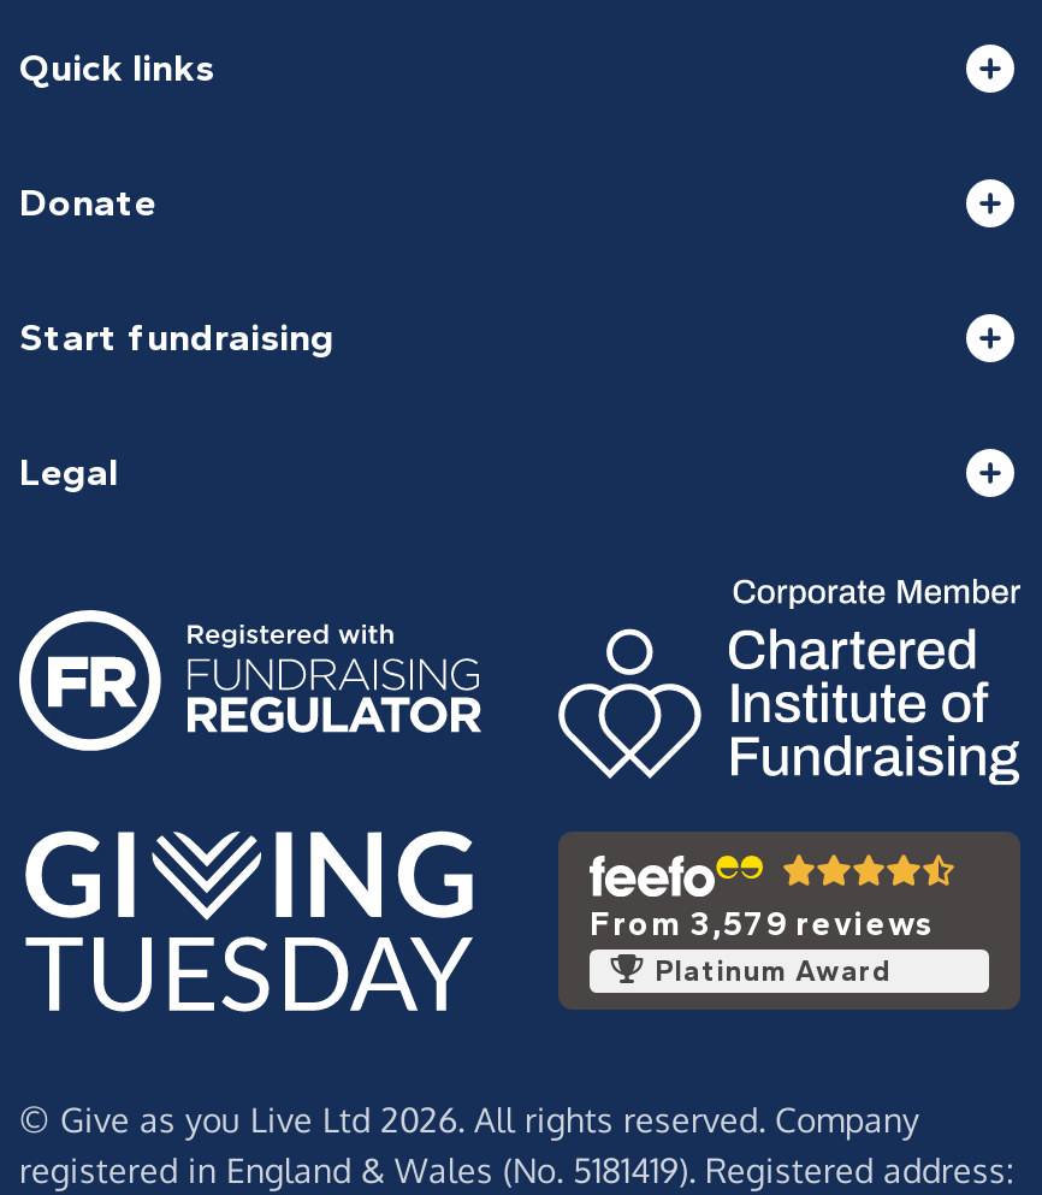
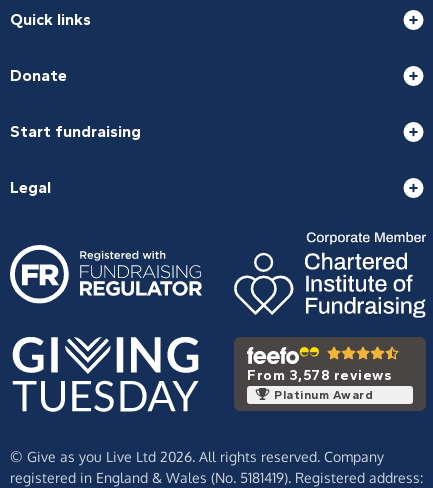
- From 3,579 reviews
+ From 3,578 reviews
